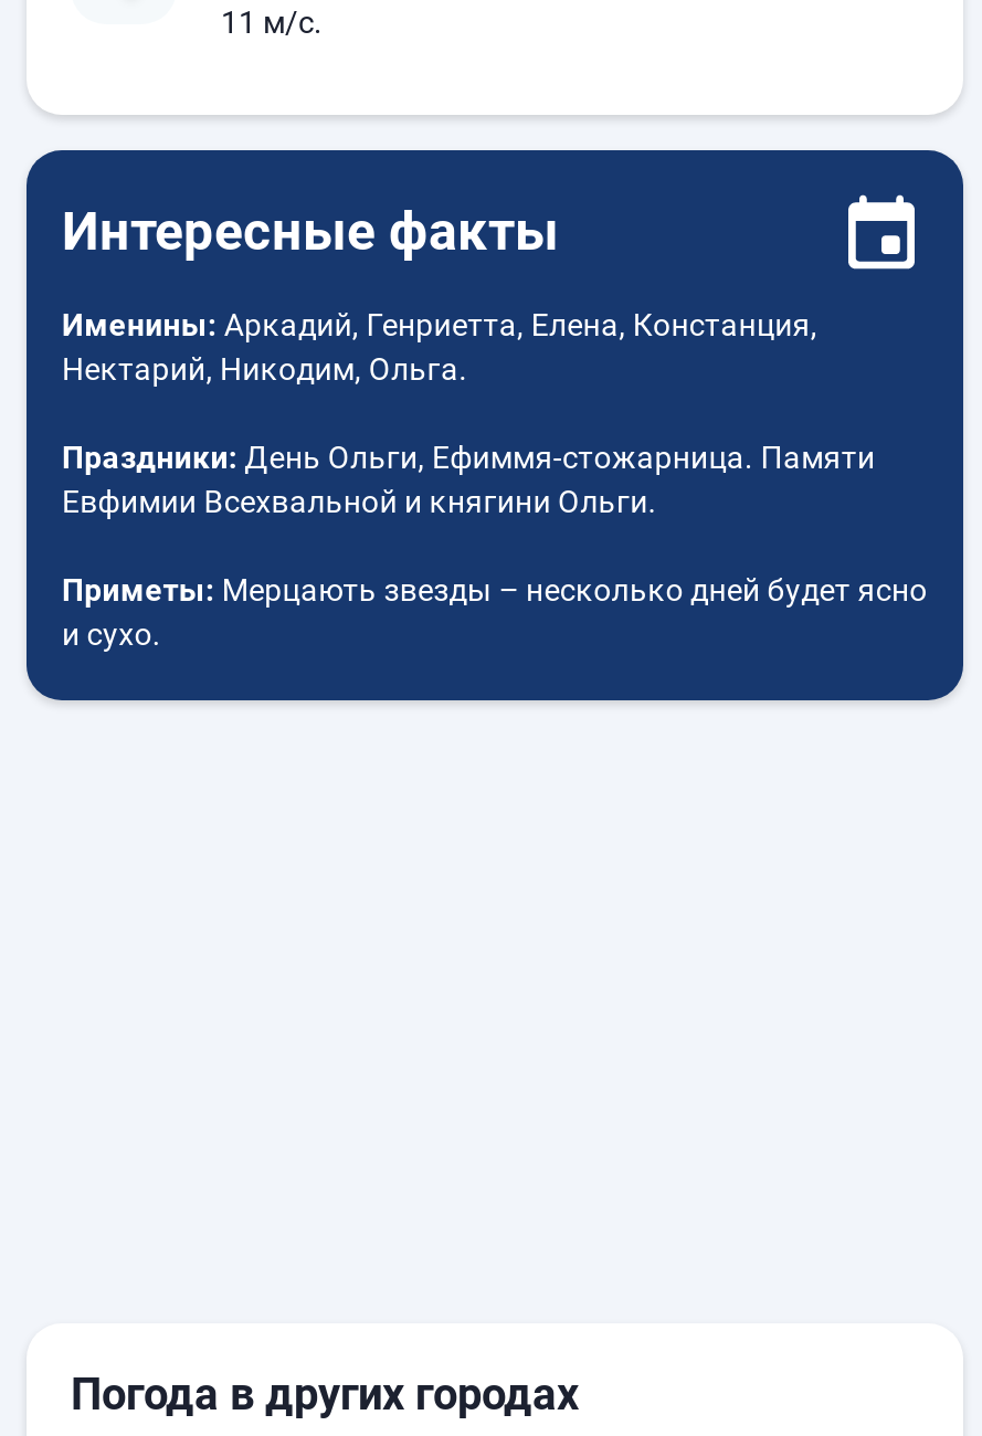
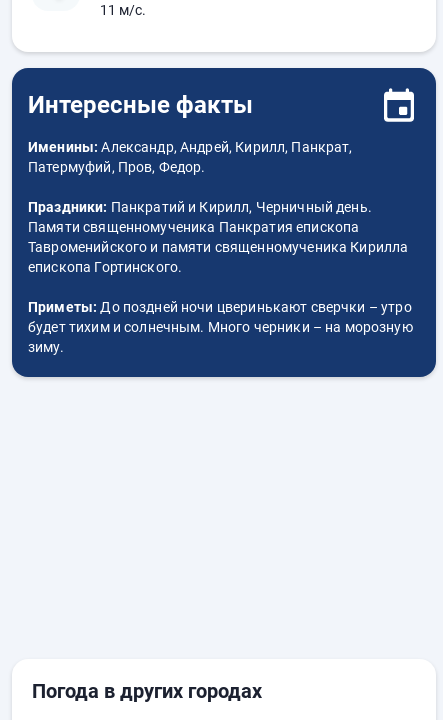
- Именины: Аркадий, Генриетта, Елена, Констанция,
- Нектарий, Никодим, Ольга.
+ Именины: Александр, Андрей, Кирилл, Панкрат,
+ Патермуфий, Пров, Федор.

- Праздники: День Ольги, Ефиммя-стожарница. Памяти
- Евфимии Всехвальной и княгини Ольги.
+ Праздники: Панкратий и Кирилл, Черничный день.
+ Памяти священномученика Панкратия епископа
+ Тавроменийского и памяти священномученика Кирилла
+ епископа Гортинского.

- Приметы: Мерцають звезды – несколько дней будет ясно
- и сухо.
+ Приметы: До поздней ночи цверинькают сверчки – утро
+ будет тихим и солнечным. Много черники – на морозную
+ зиму.
